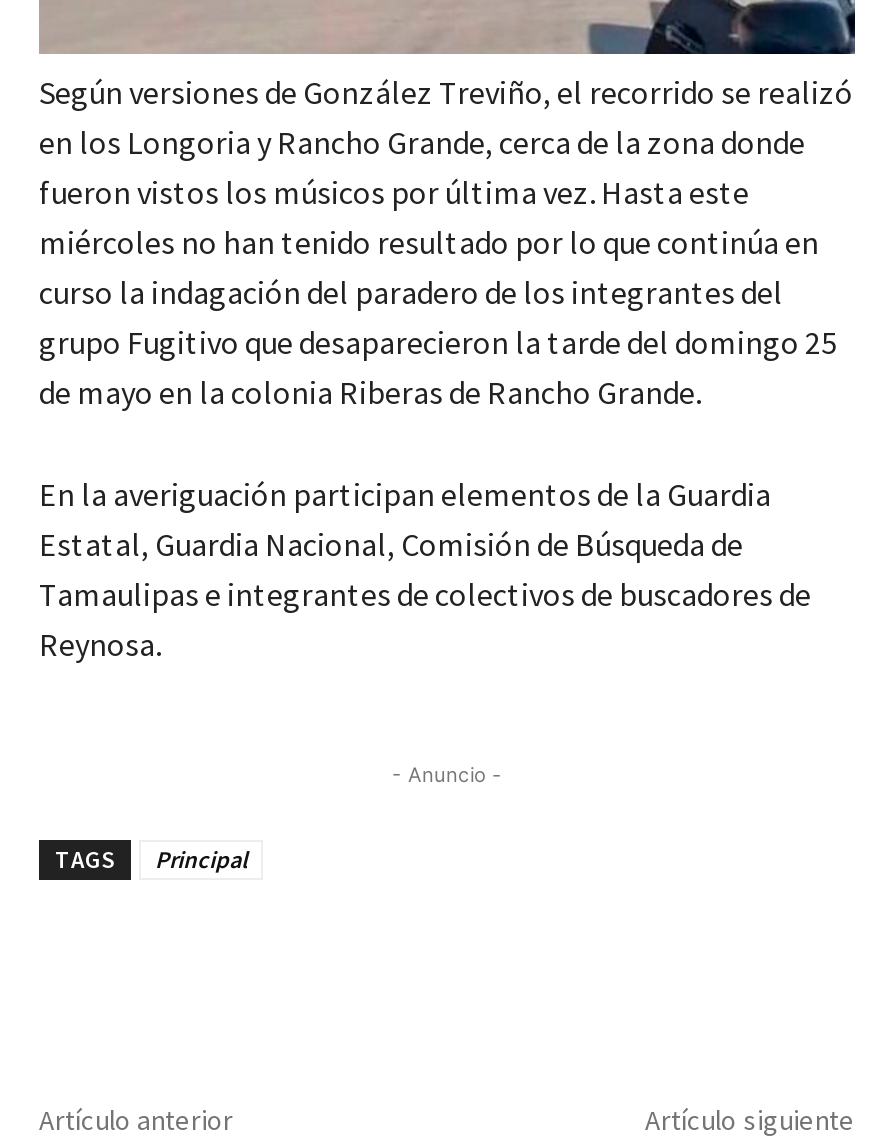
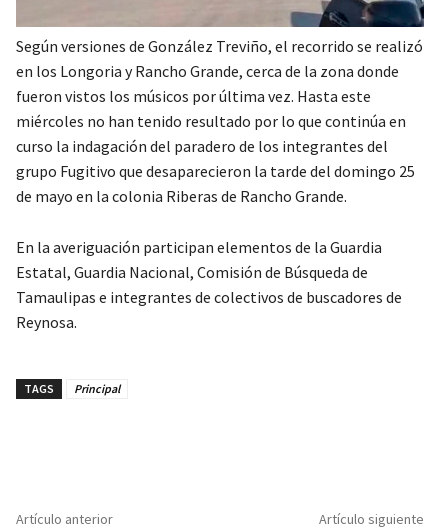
- - Anuncio -
